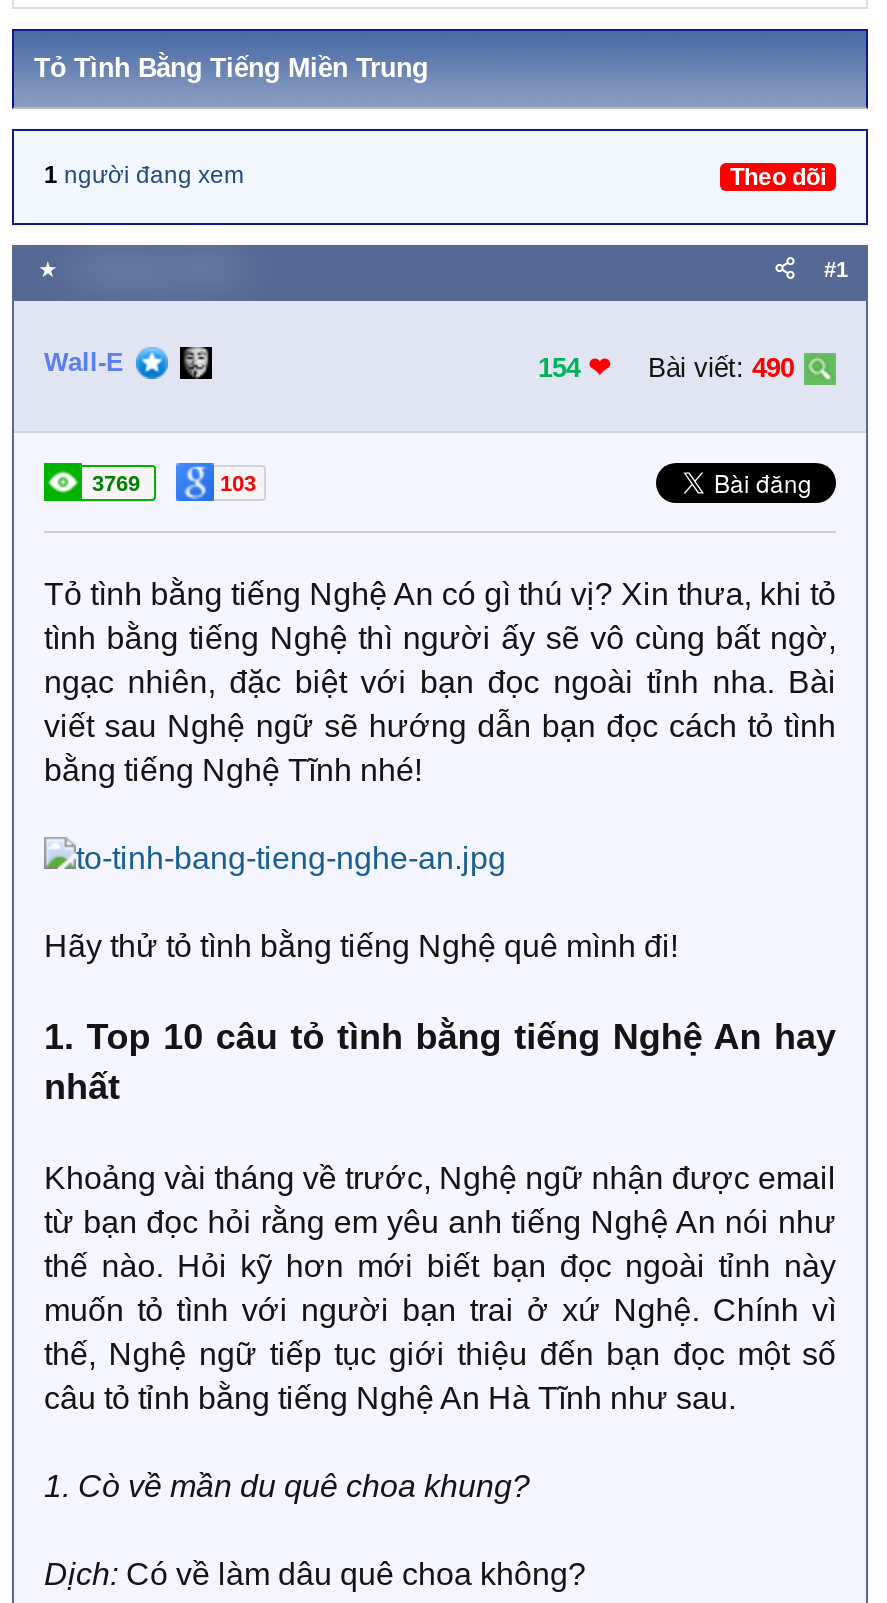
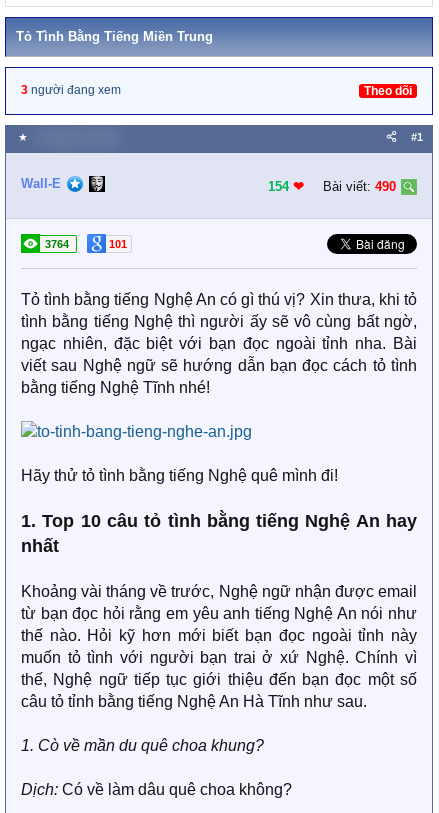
- 1 người đang xem
+ 3 người đang xem

- 3769
+ 3764

- 103
+ 101
